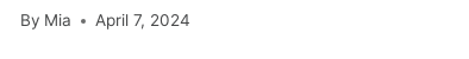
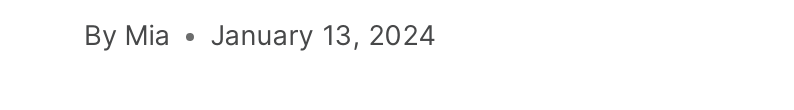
- By Mia April 7, 2024
+ By Mia January 13, 2024
